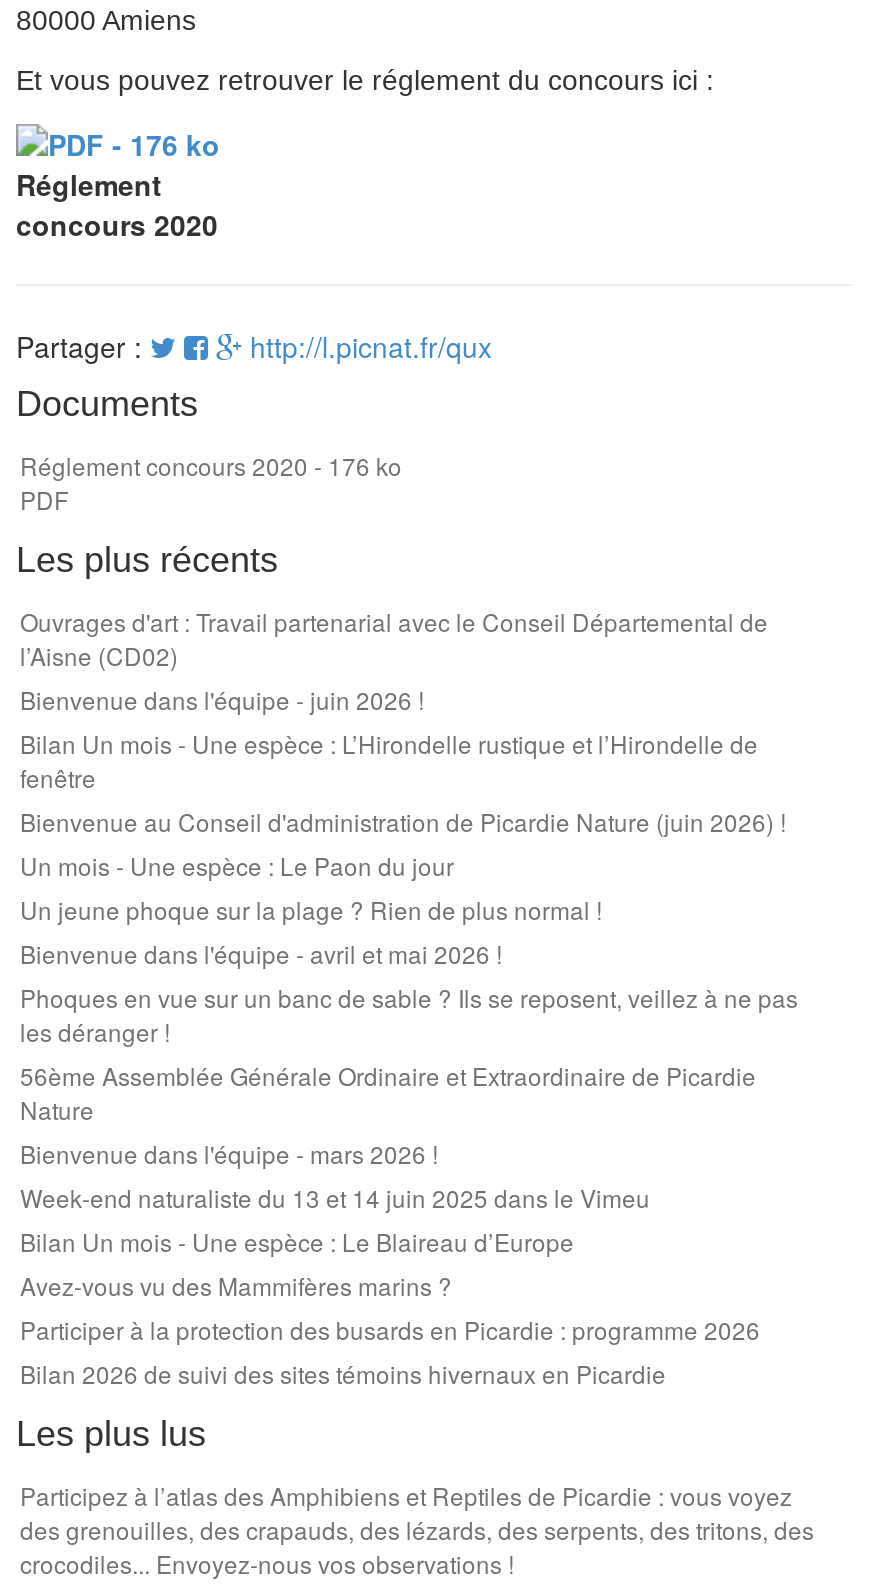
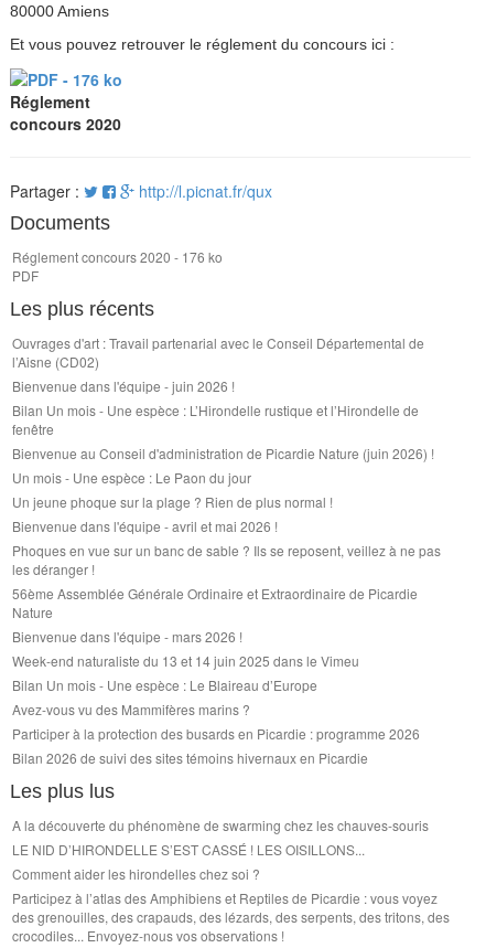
+ A la découverte du phénomène de swarming chez les chauves-souris
+ LE NID D’HIRONDELLE S’EST CASSÉ ! LES OISILLONS...
+ Comment aider les hirondelles chez soi ?
